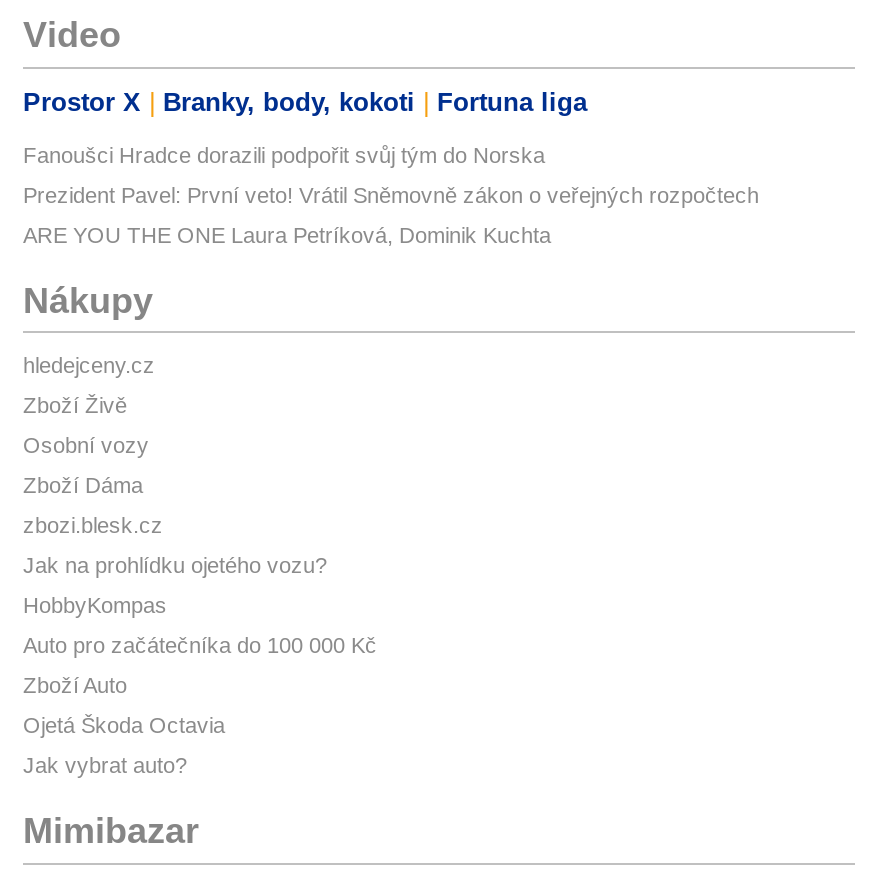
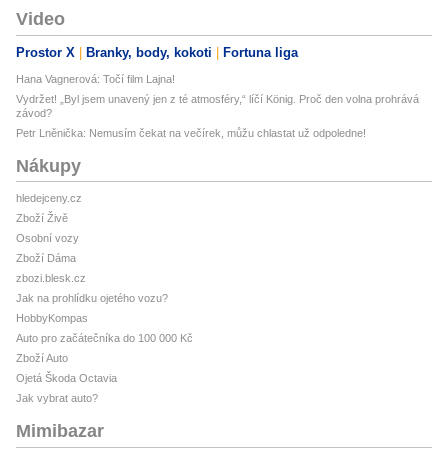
- Fanoušci Hradce dorazili podpořit svůj tým do Norska
+ Hana Vagnerová: Točí film Lajna!

- Prezident Pavel: První veto! Vrátil Sněmovně zákon o veřejných rozpočtech
+ Vydržet! „Byl jsem unavený jen z té atmosféry,“ líčí König. Proč den volna prohrává
+ závod?

- ARE YOU THE ONE Laura Petríková, Dominik Kuchta
+ Petr Lněnička: Nemusím čekat na večírek, můžu chlastat už odpoledne!
